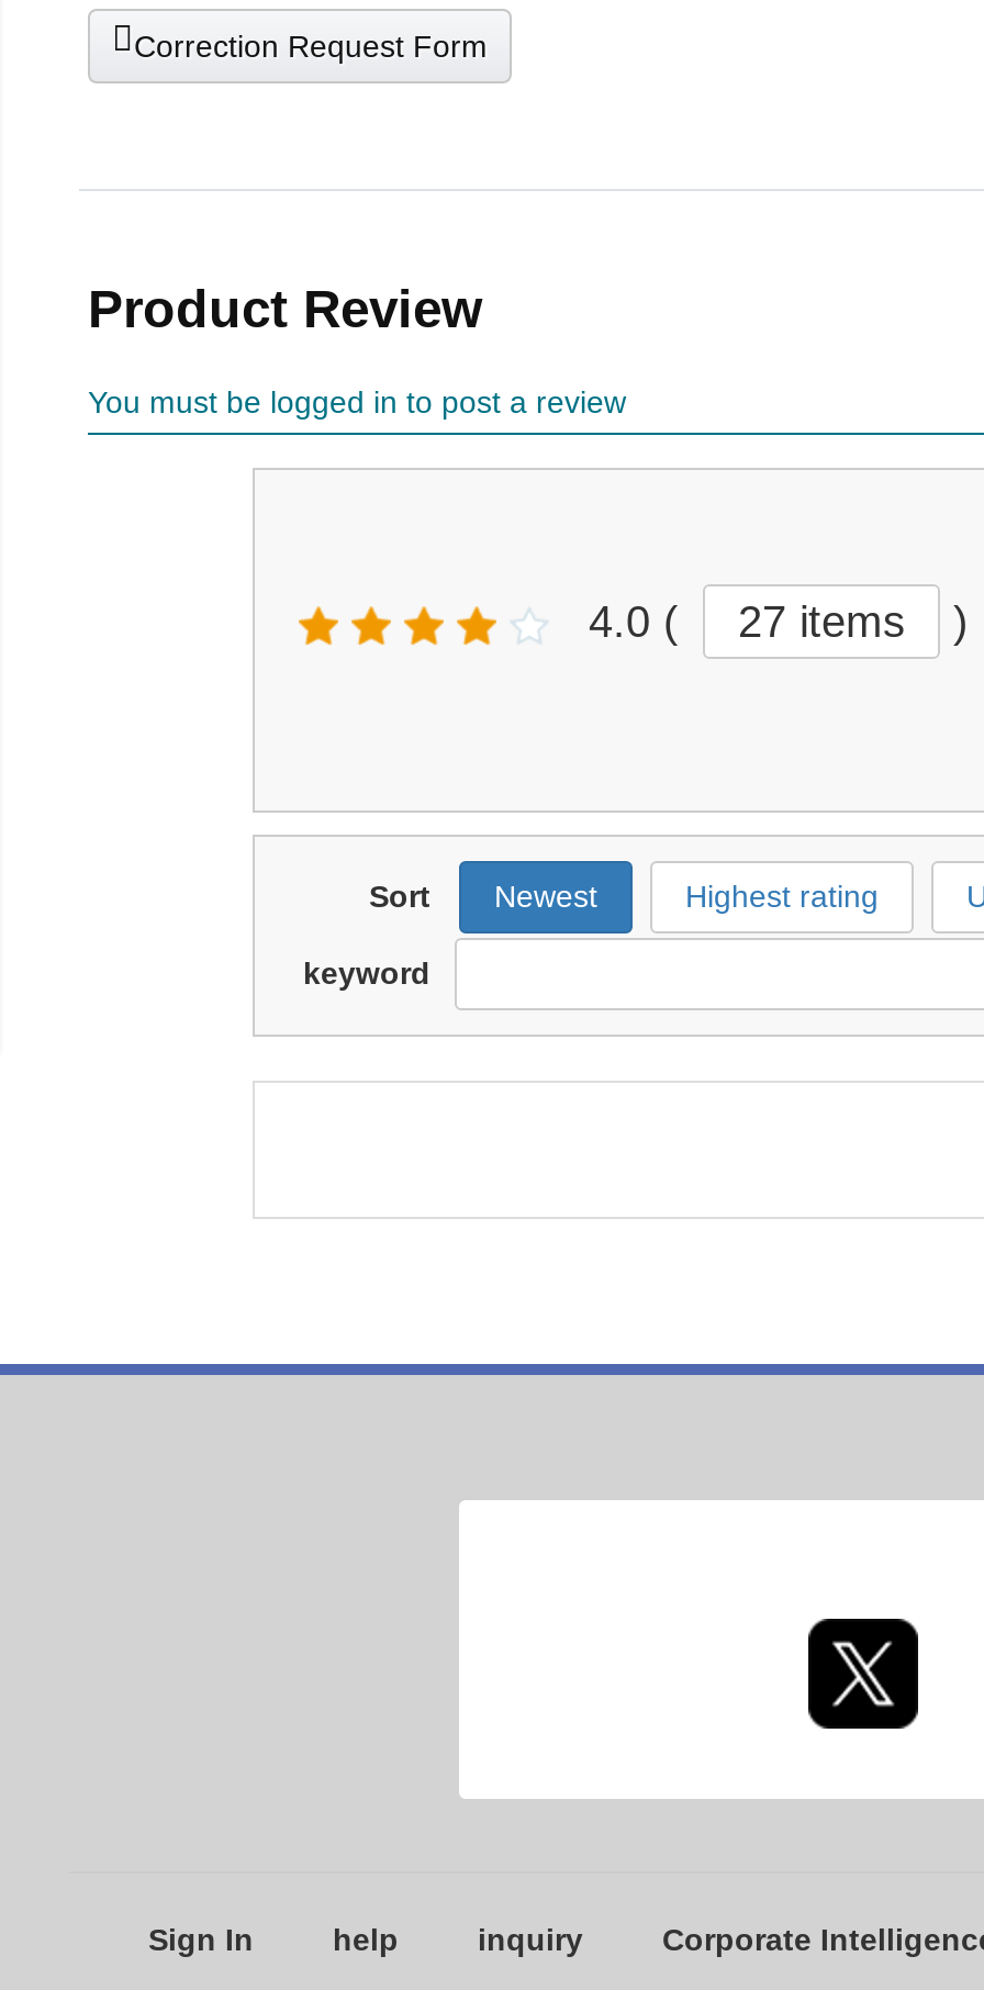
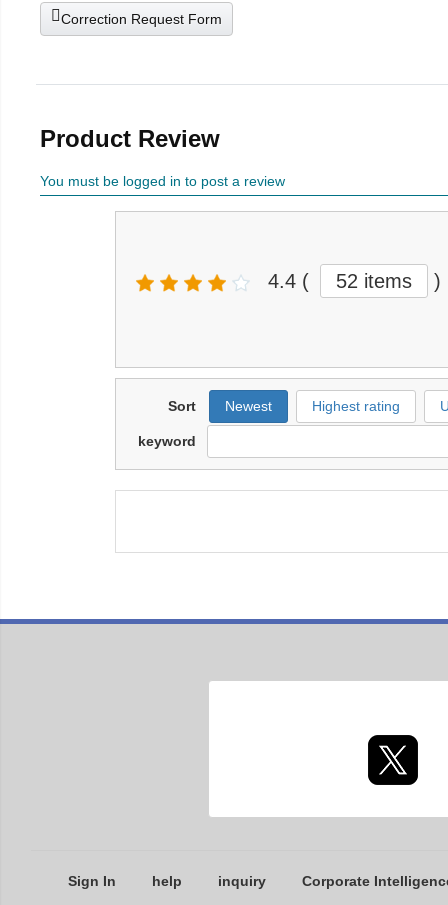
- 4.0 (
+ 4.4 (

- 27 items
+ 52 items
